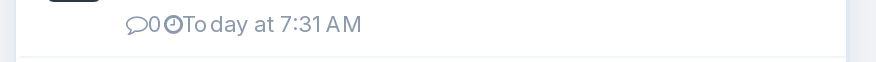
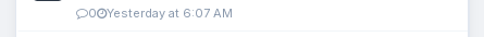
- Today at 7:31 AM
+ Yesterday at 6:07 AM
